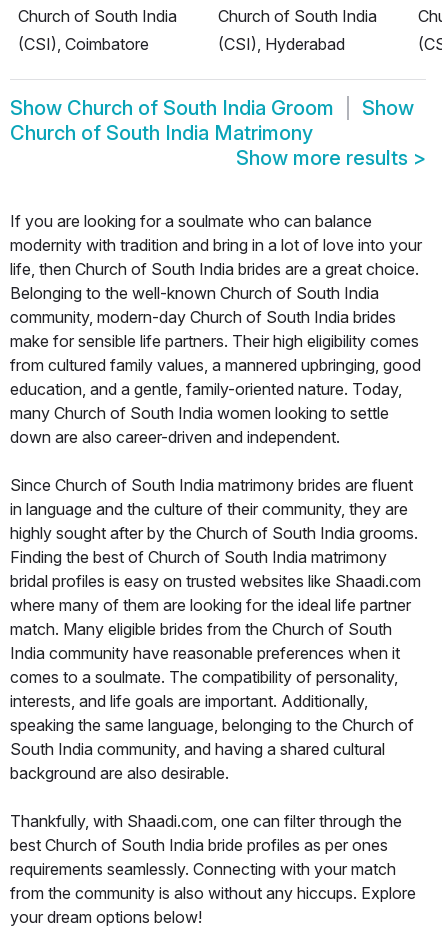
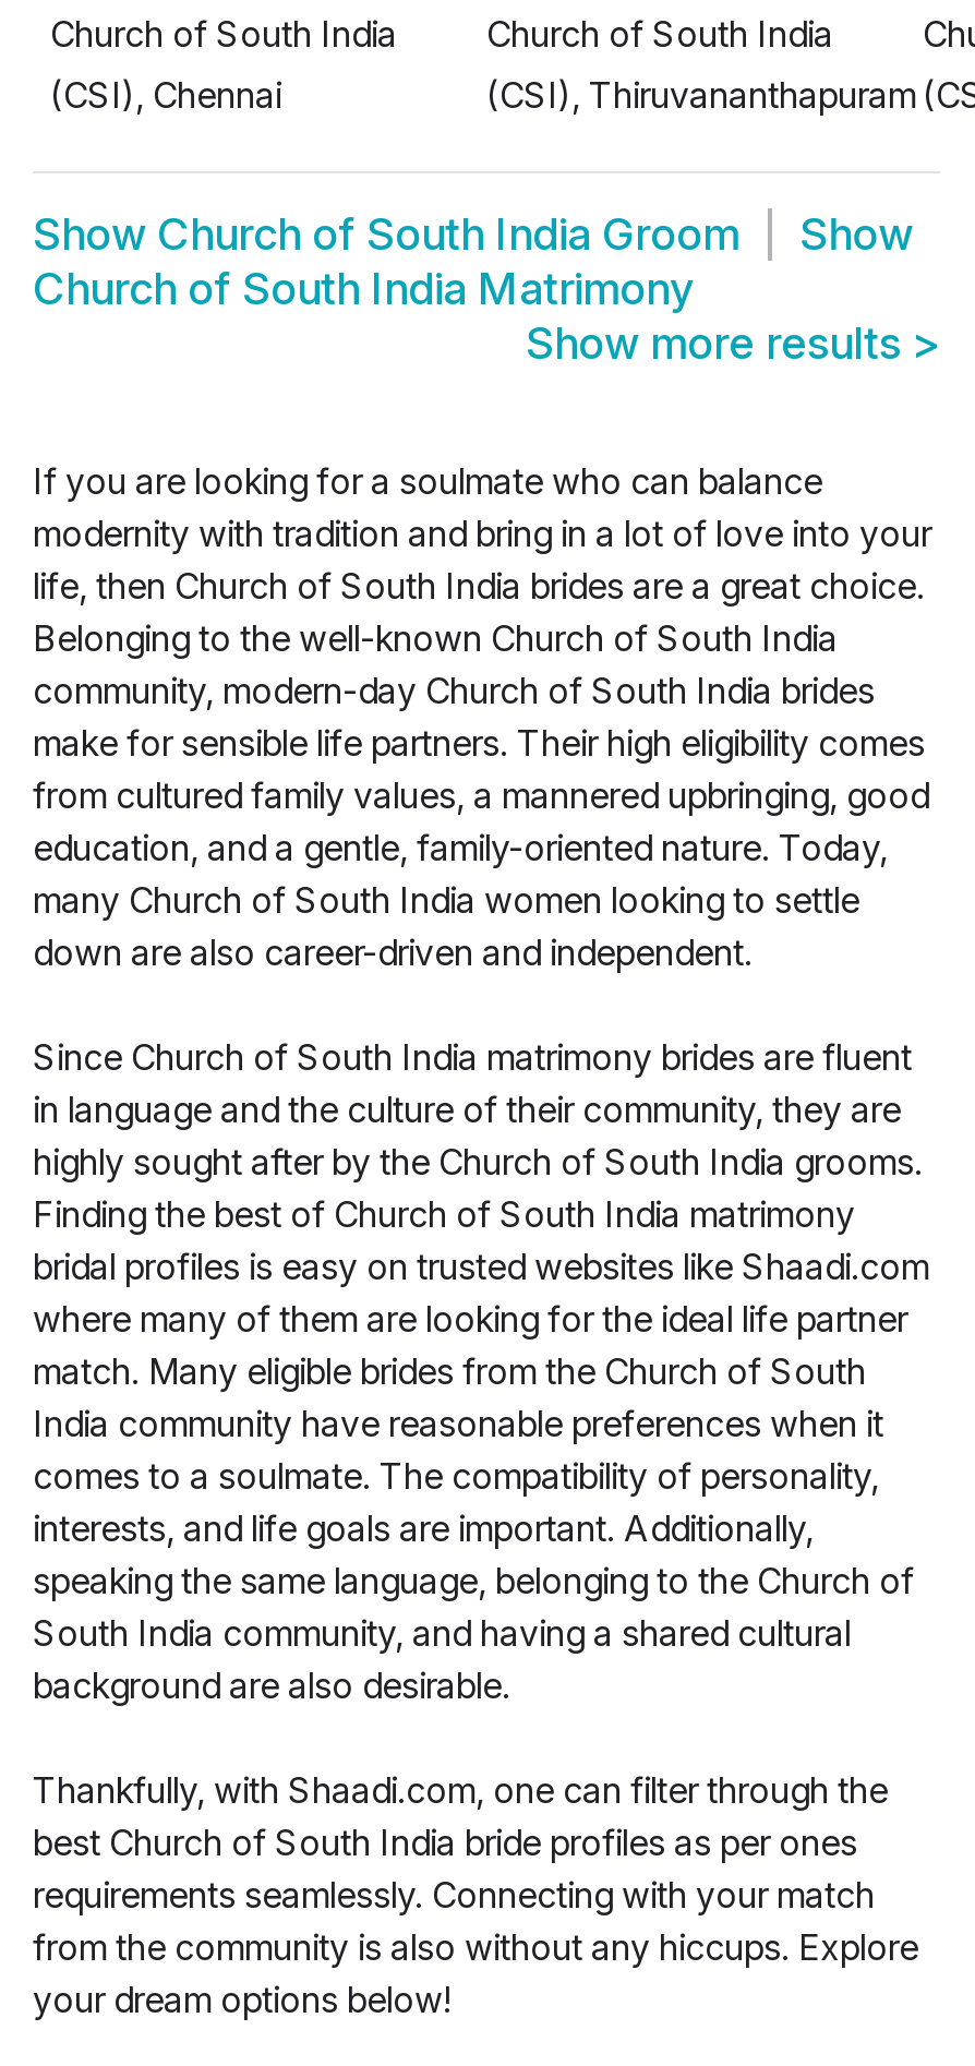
- (CSI), Coimbatore
+ (CSI), Chennai

- (CSI), Hyderabad
+ (CSI), Thiruvananthapuram
